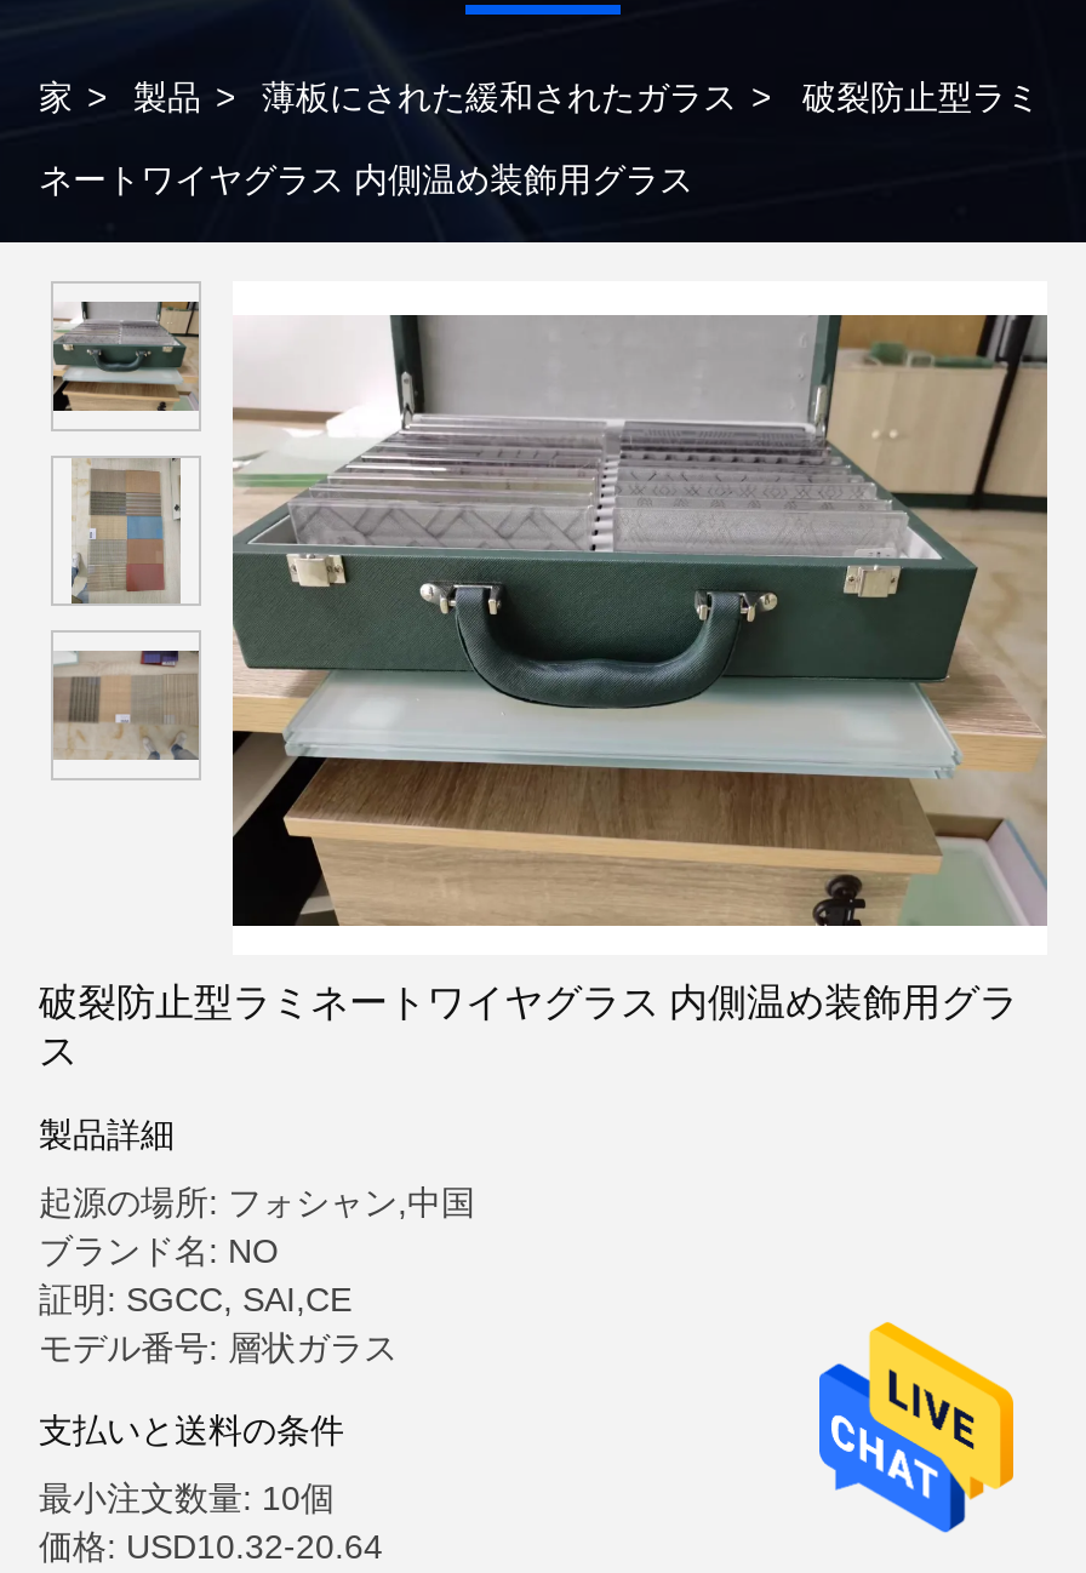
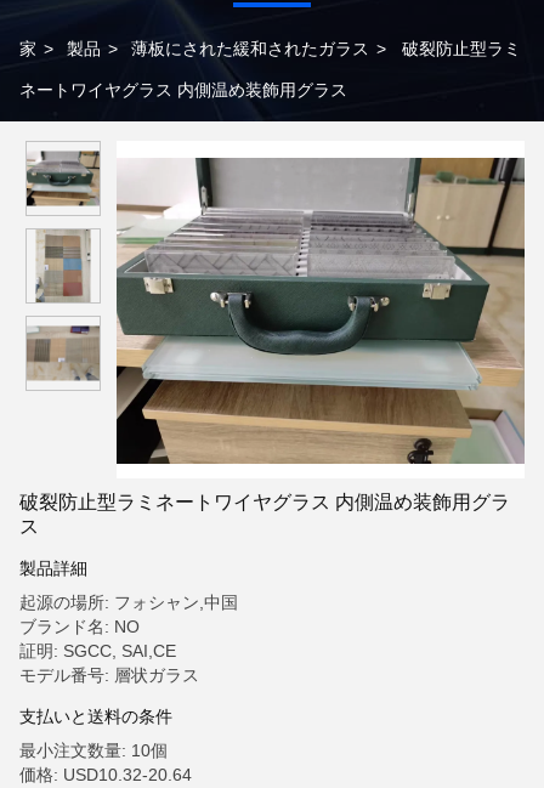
- [image]
